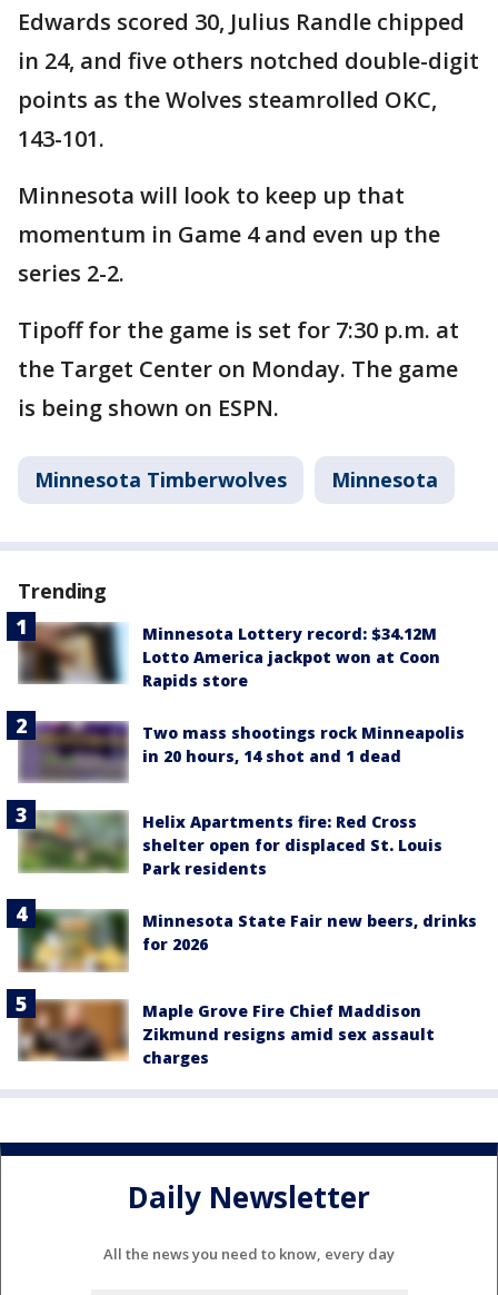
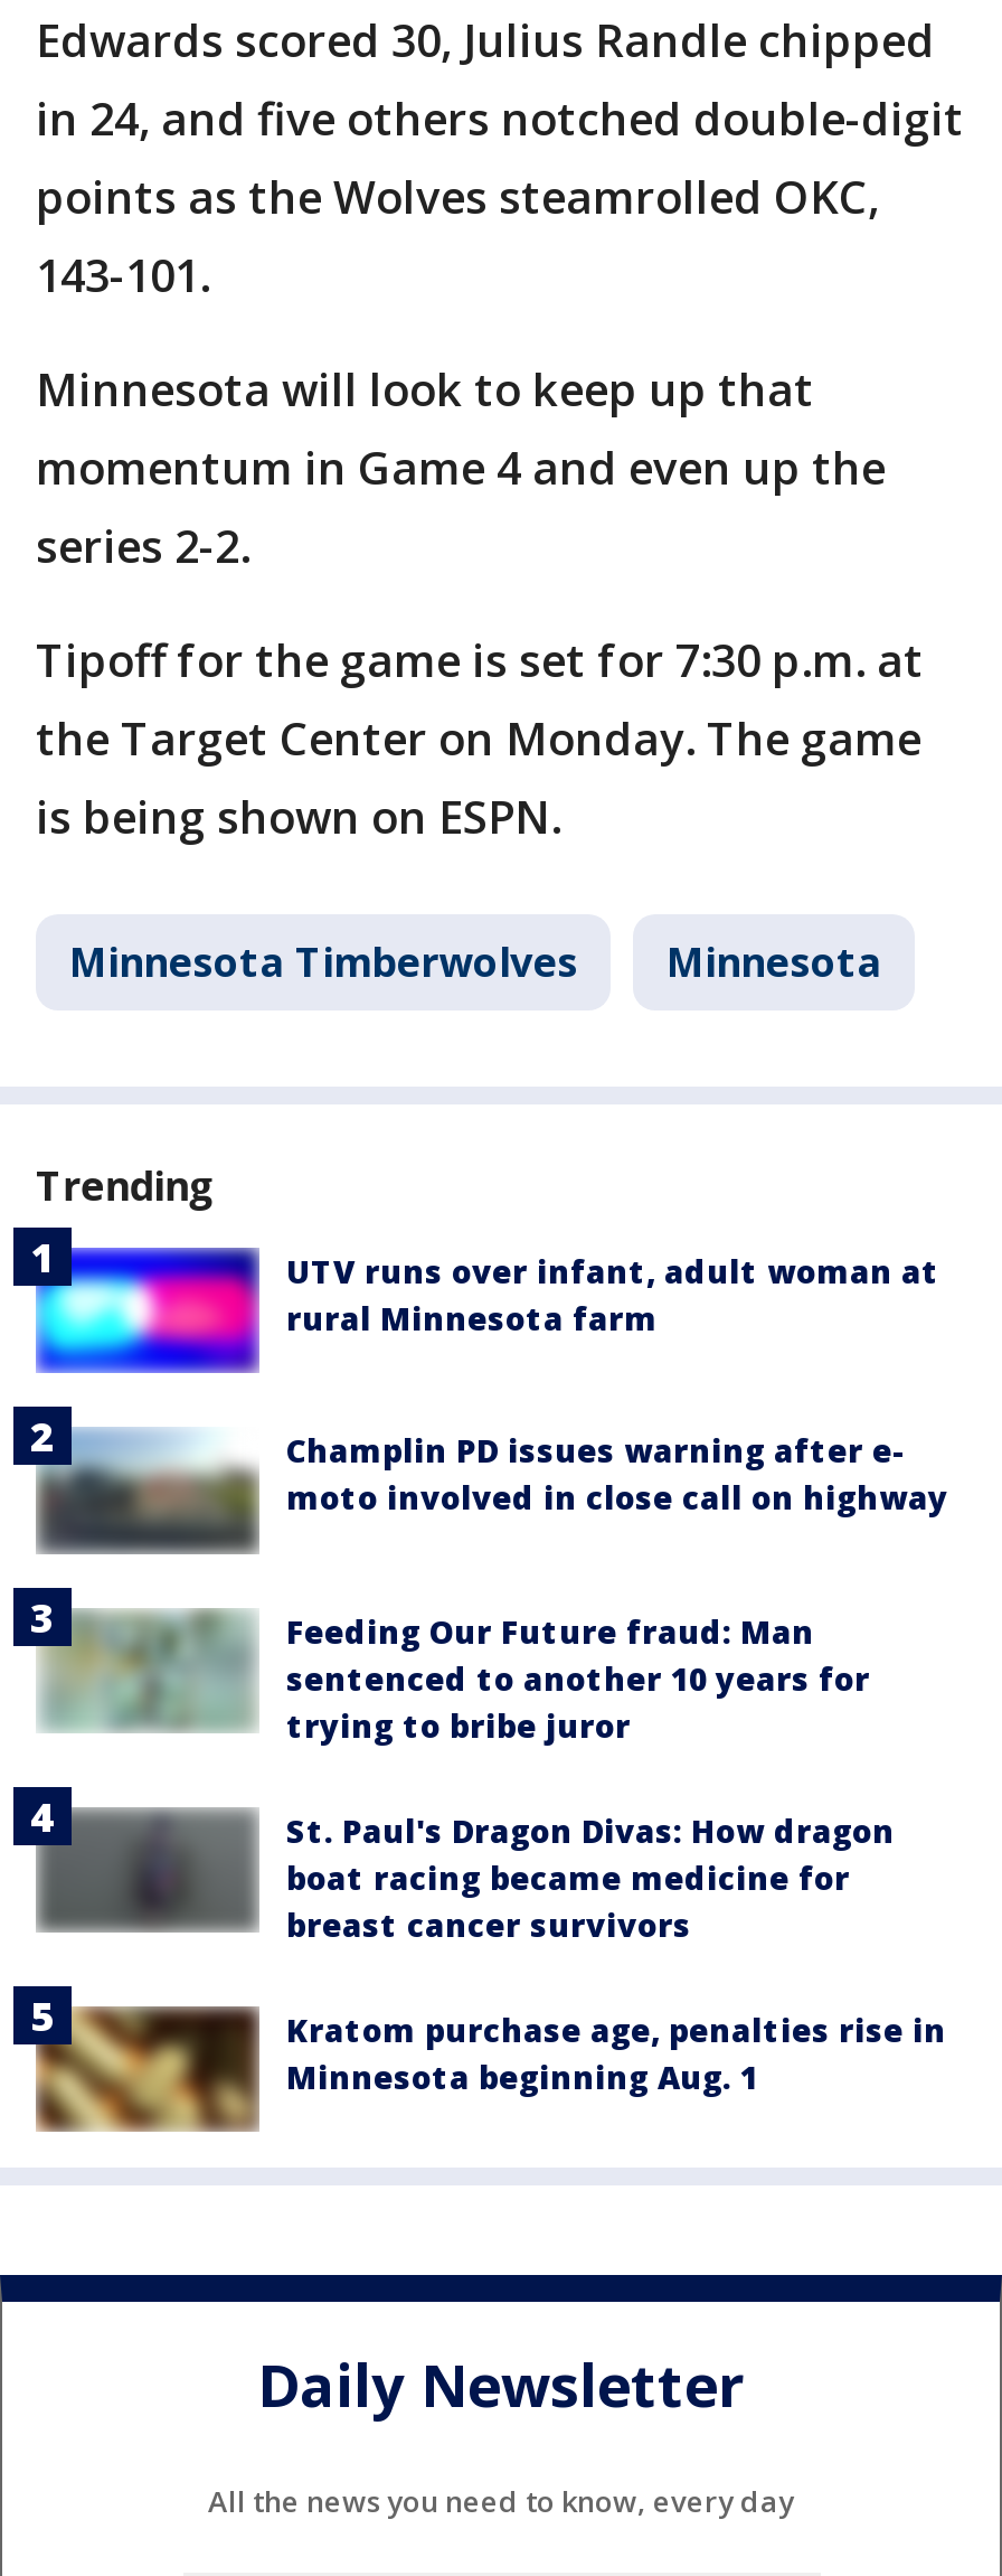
- [image]
- Minnesota Lottery record: $34.12M
- Lotto America jackpot won at Coon
- Rapids store
+ [image]
+ UTV runs over infant, adult woman at
+ rural Minnesota farm

- [image]
- Two mass shootings rock Minneapolis
- in 20 hours, 14 shot and 1 dead
+ [image]
+ Champlin PD issues warning after e-
+ moto involved in close call on highway

- [image]
- Helix Apartments fire: Red Cross
- shelter open for displaced St. Louis
- Park residents
+ [image]
+ Feeding Our Future fraud: Man
+ sentenced to another 10 years for
+ trying to bribe juror

- [image]
- Minnesota State Fair new beers, drinks
- for 2026
+ [image]
+ St. Paul's Dragon Divas: How dragon
+ boat racing became medicine for
+ breast cancer survivors

- [image]
- Maple Grove Fire Chief Maddison
- Zikmund resigns amid sex assault
- charges
+ [image]
+ Kratom purchase age, penalties rise in
+ Minnesota beginning Aug. 1
